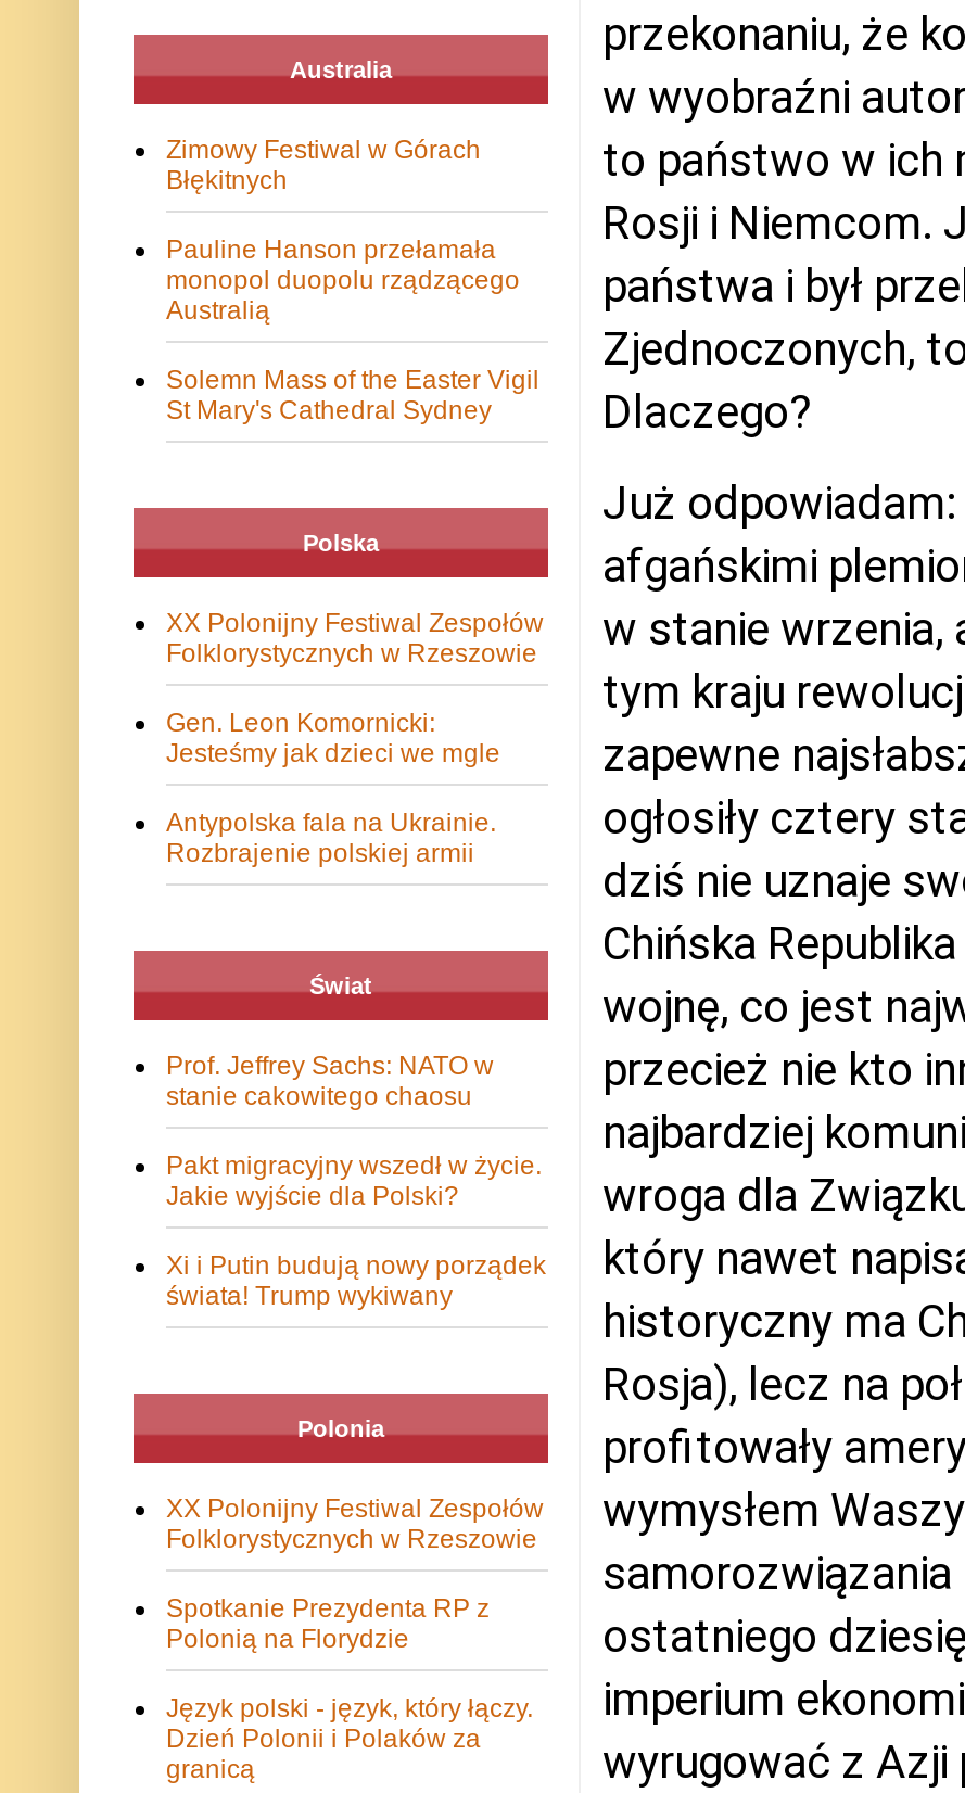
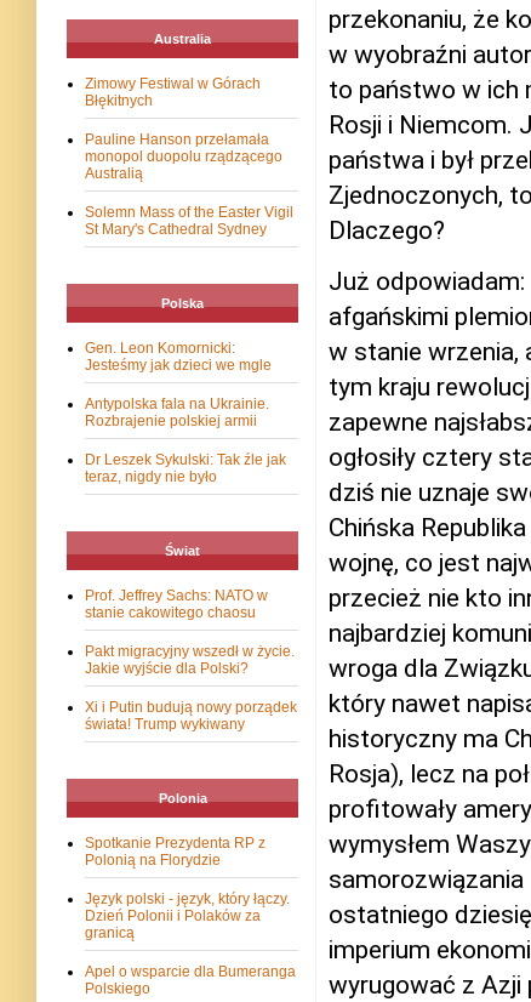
- XX Polonijny Festiwal Zespołów
- Folklorystycznych w Rzeszowie

moved up: Gen. Leon Komornicki: | Jesteśmy jak dzieci we mgle | Antypolska fala na Ukrainie. | Rozbrajenie polskiej armii

+ Dr Leszek Sykulski: Tak źle jak
+ teraz, nigdy nie było

- XX Polonijny Festiwal Zespołów
- Folklorystycznych w Rzeszowie

moved up: Spotkanie Prezydenta RP z | Polonią na Florydzie | Język polski - język, który łączy. | Dzień Polonii i Polaków za | granicą

+ Apel o wsparcie dla Bumeranga
+ Polskiego
